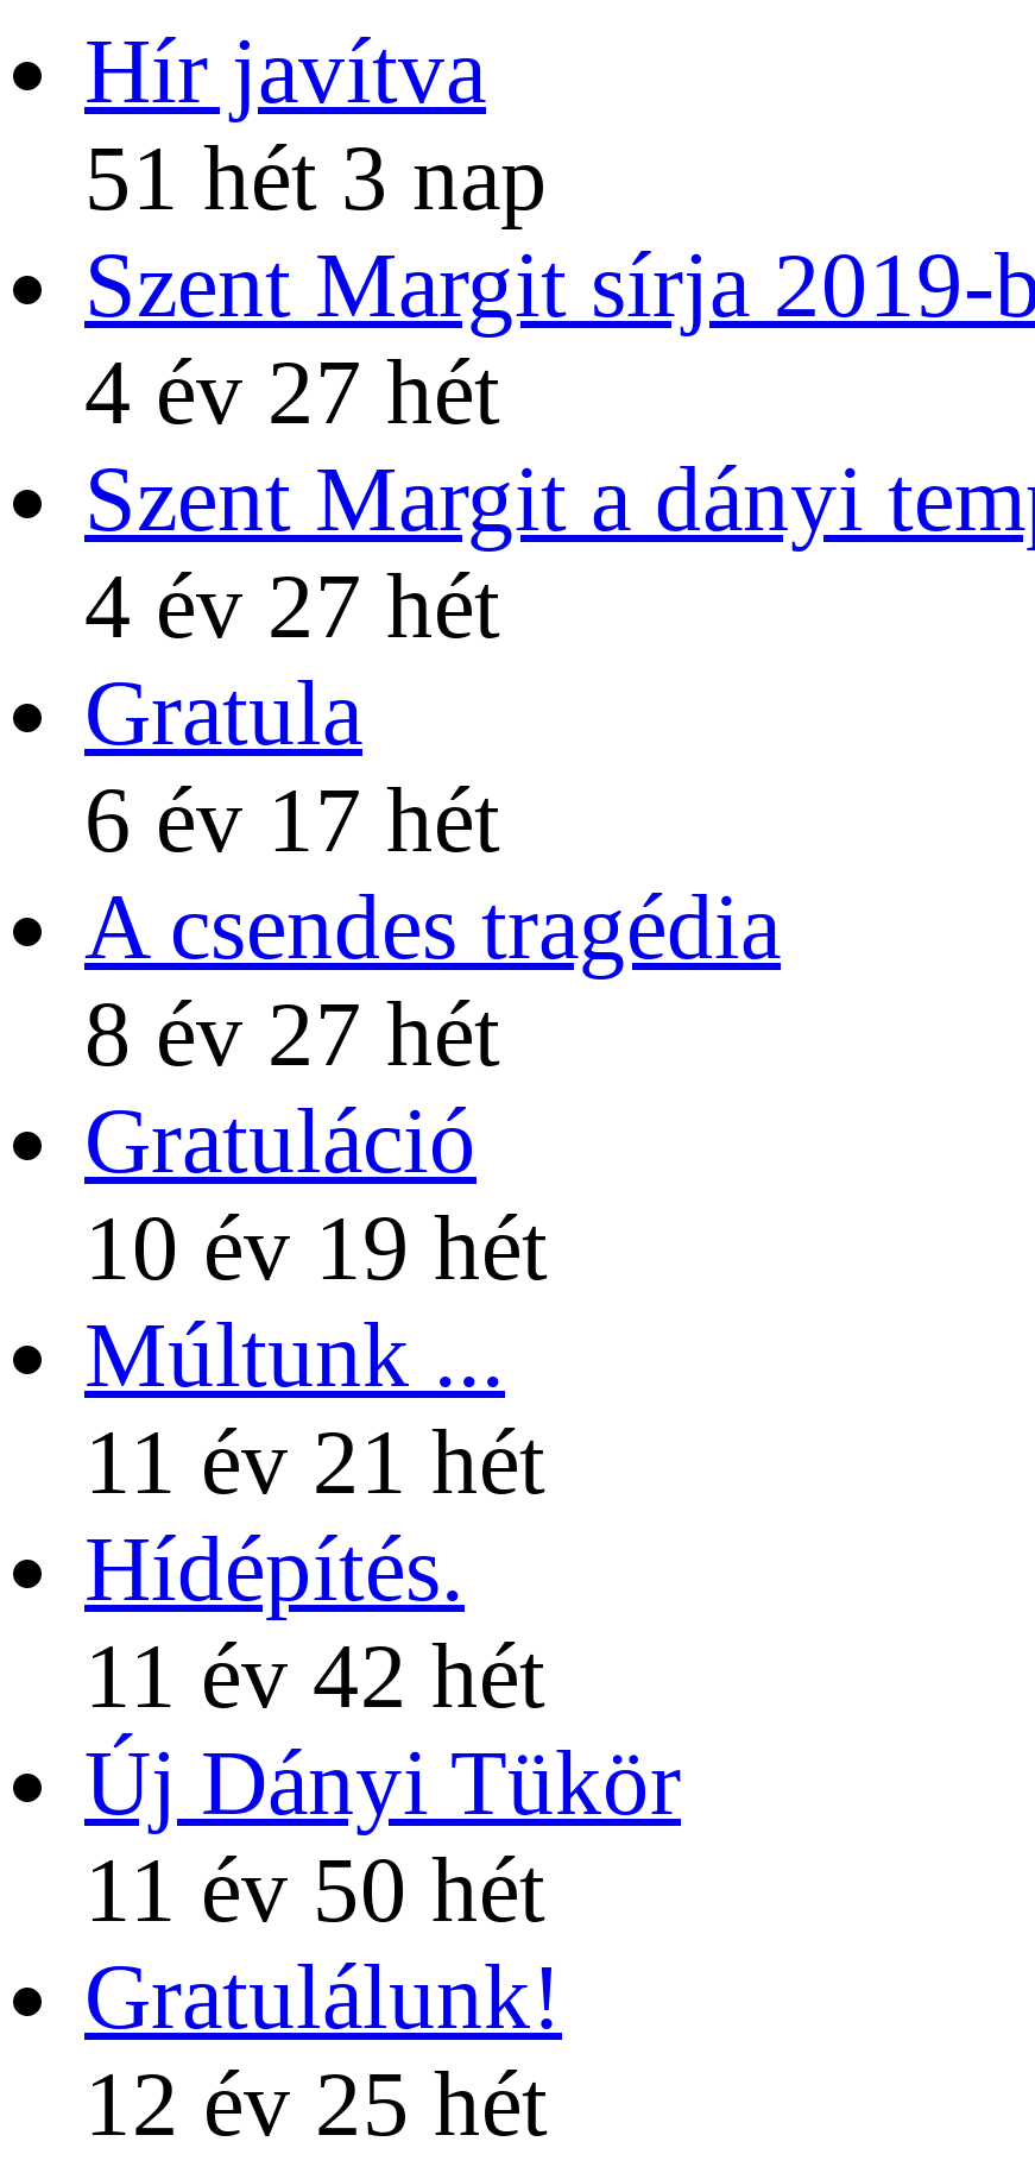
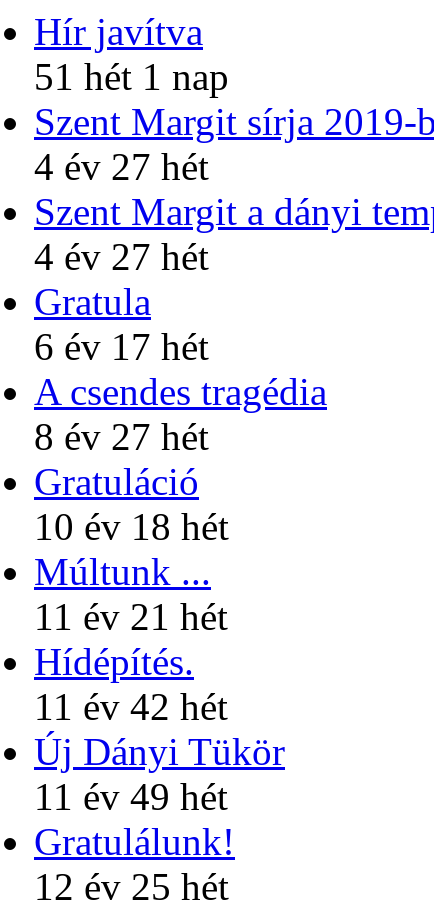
- 51 hét 3 nap
+ 51 hét 1 nap

- 10 év 19 hét
+ 10 év 18 hét

- 11 év 50 hét
+ 11 év 49 hét
